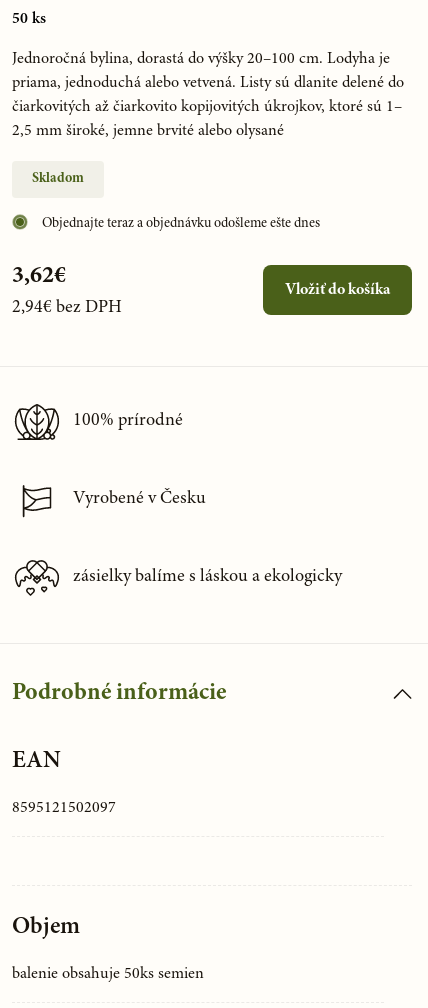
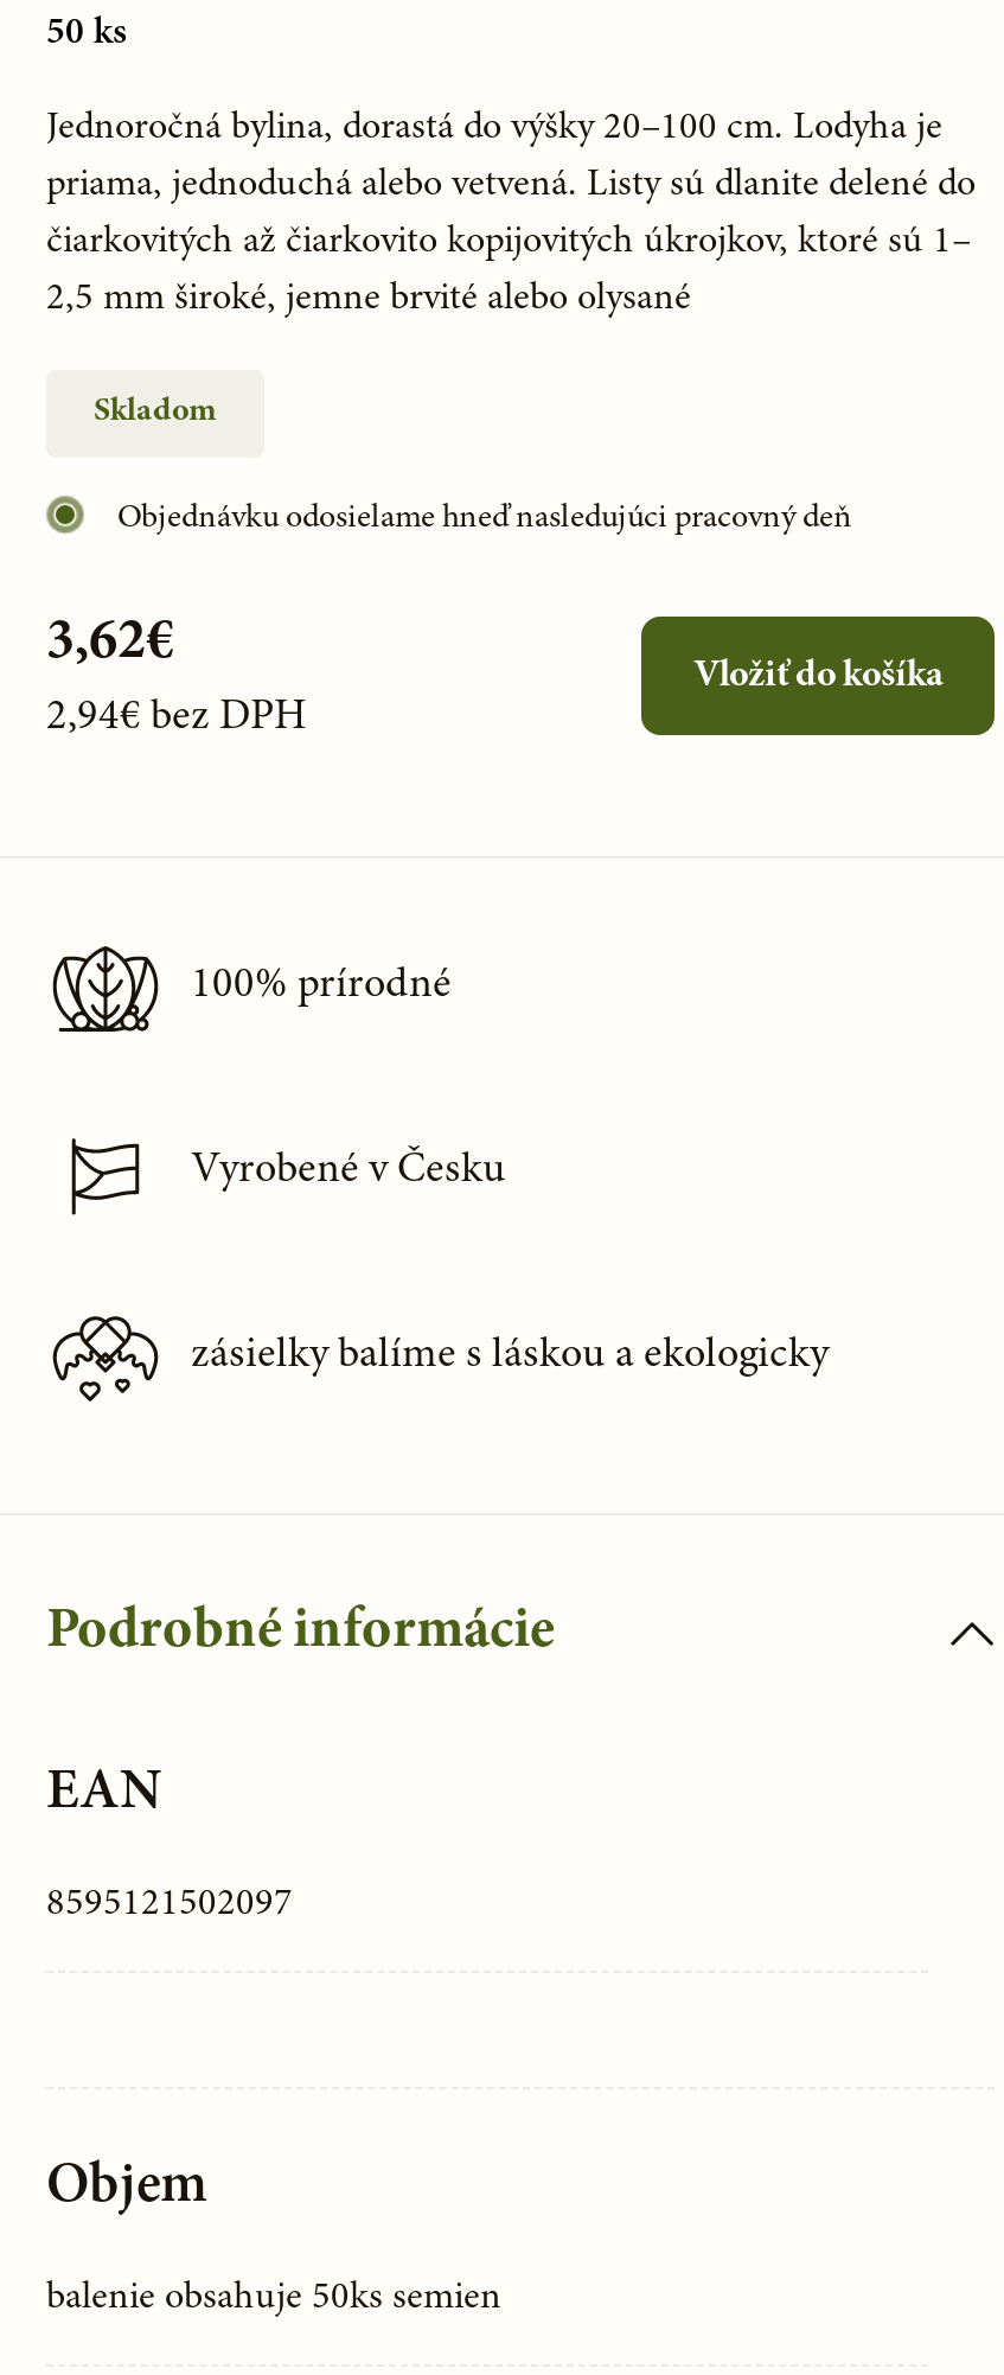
- Objednajte teraz a objednávku odošleme ešte dnes
+ Objednávku odosielame hneď nasledujúci pracovný deň
